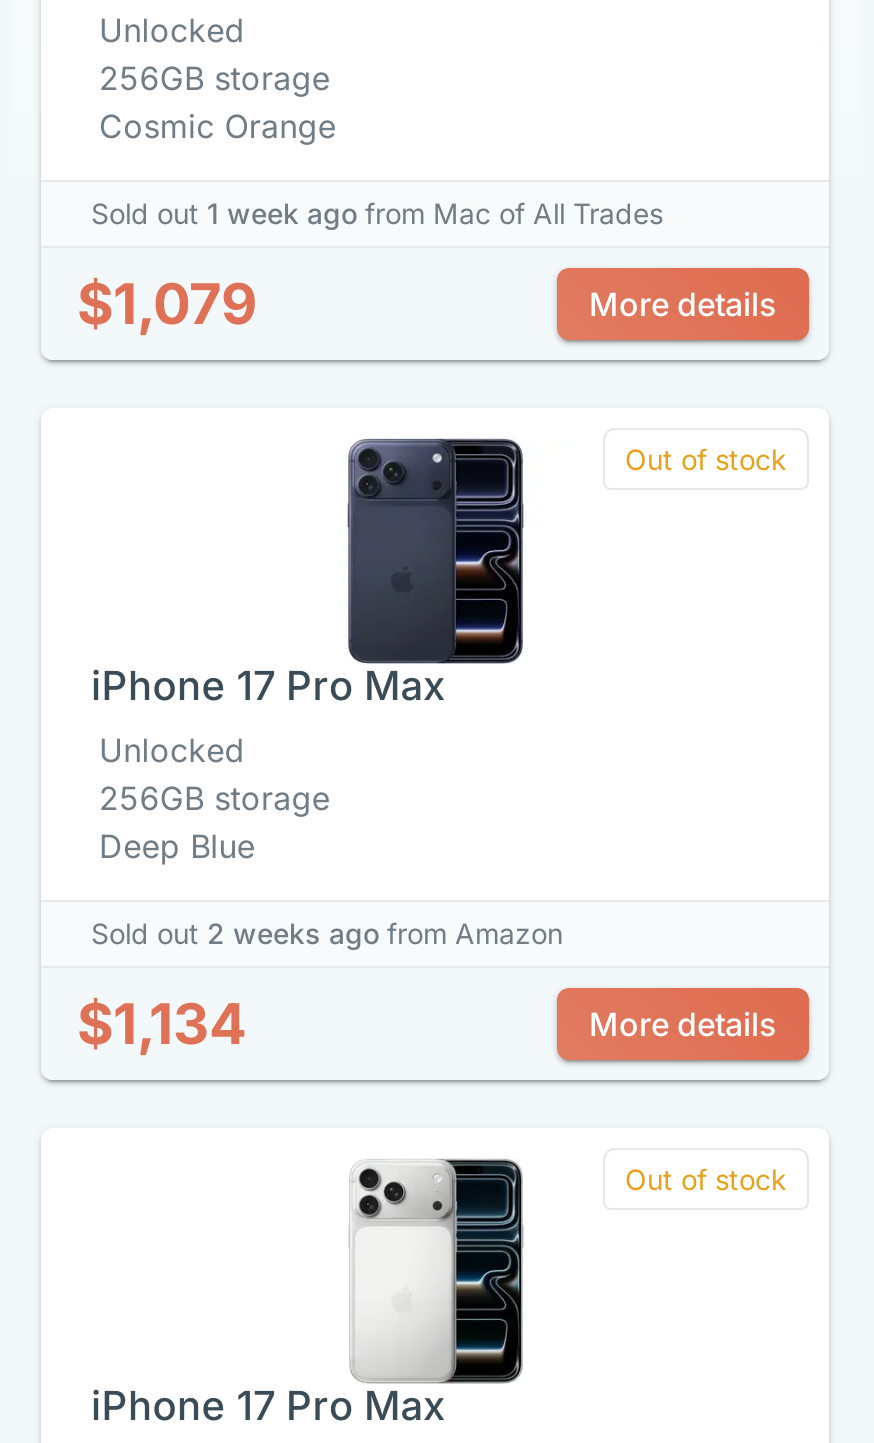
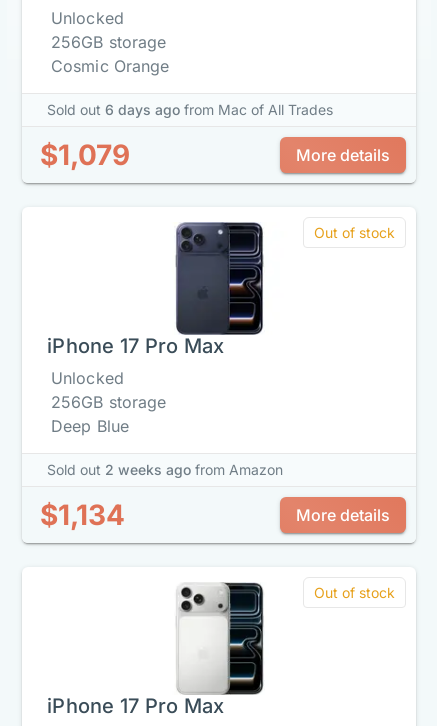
- Sold out 1 week ago from Mac of All Trades
+ Sold out 6 days ago from Mac of All Trades
